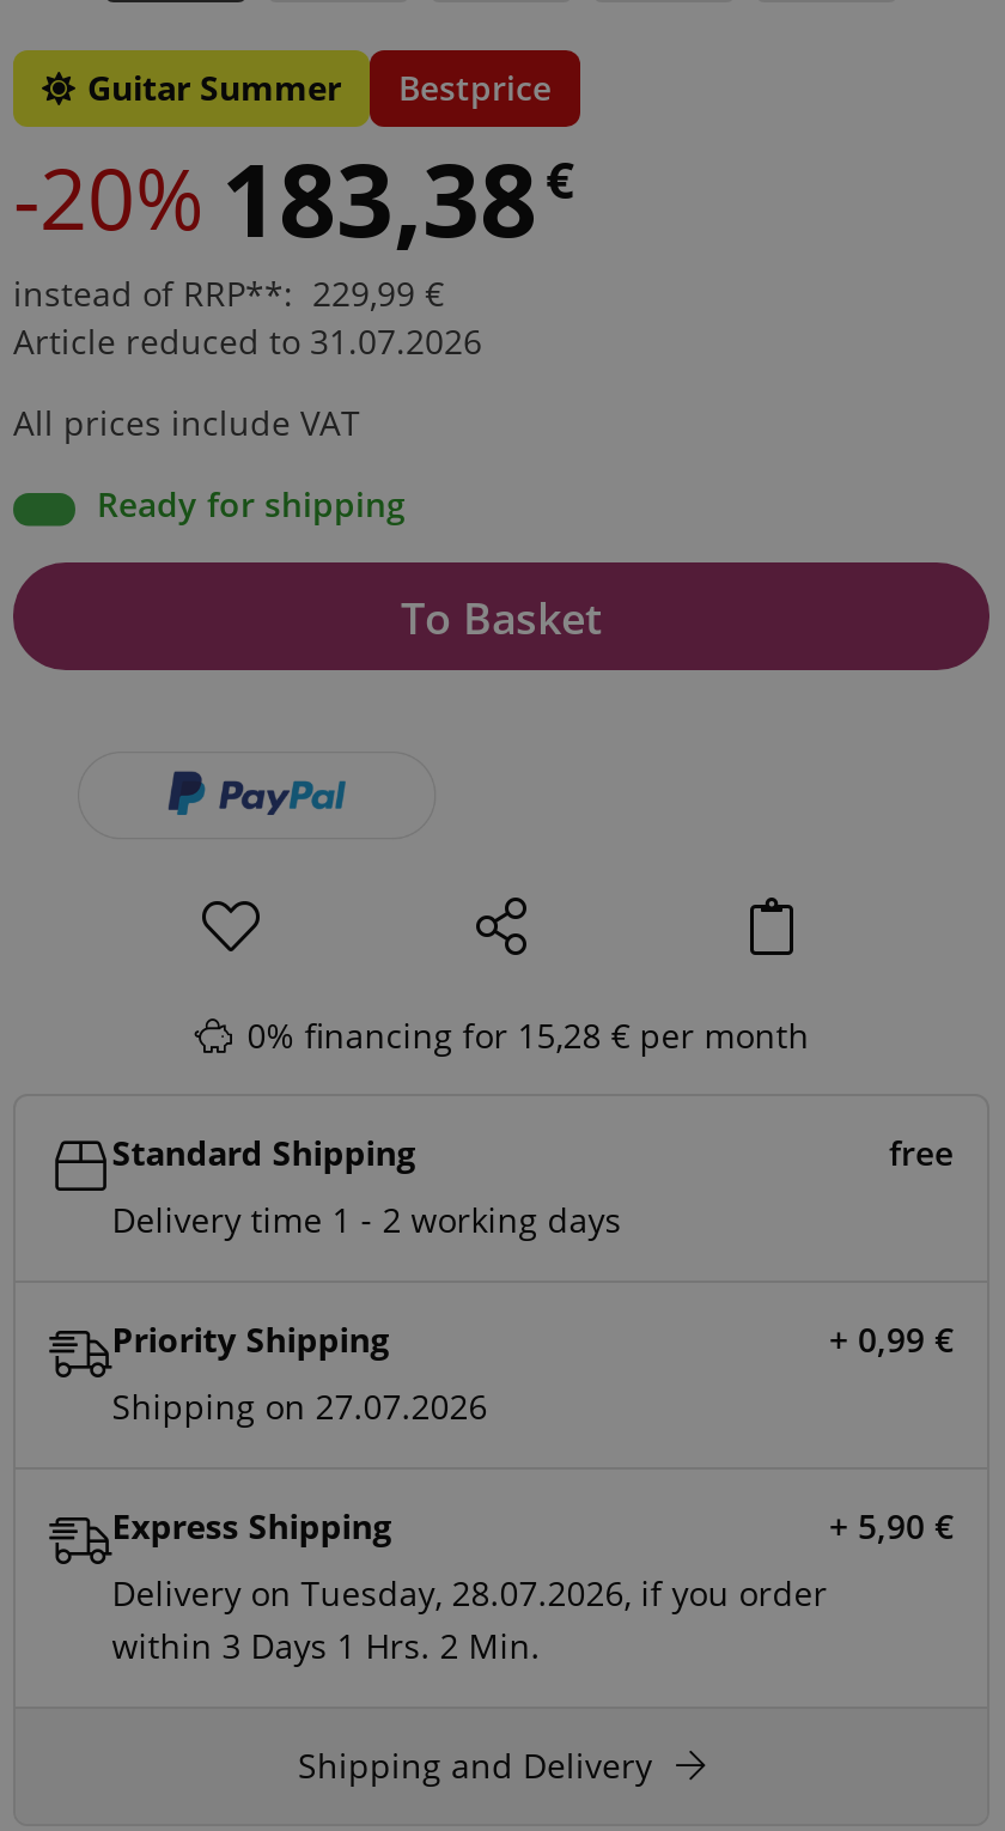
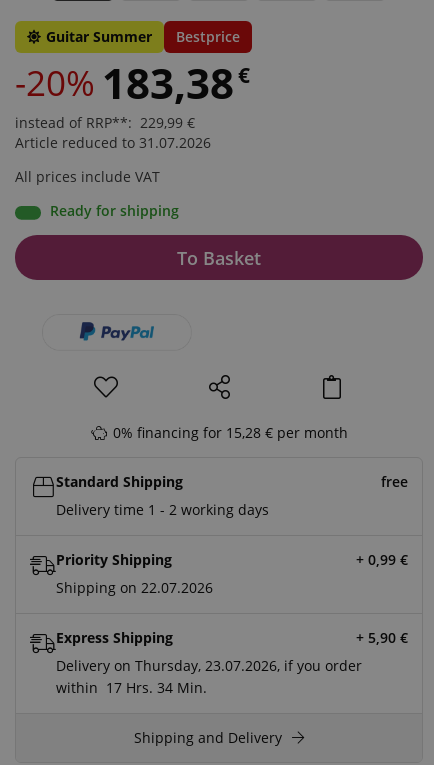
- Shipping on 27.07.2026
+ Shipping on 22.07.2026

- Delivery on Tuesday, 28.07.2026, if you order
- within 3 Days 1 Hrs. 2 Min.
+ Delivery on Thursday, 23.07.2026, if you order
+ within 17 Hrs. 34 Min.
